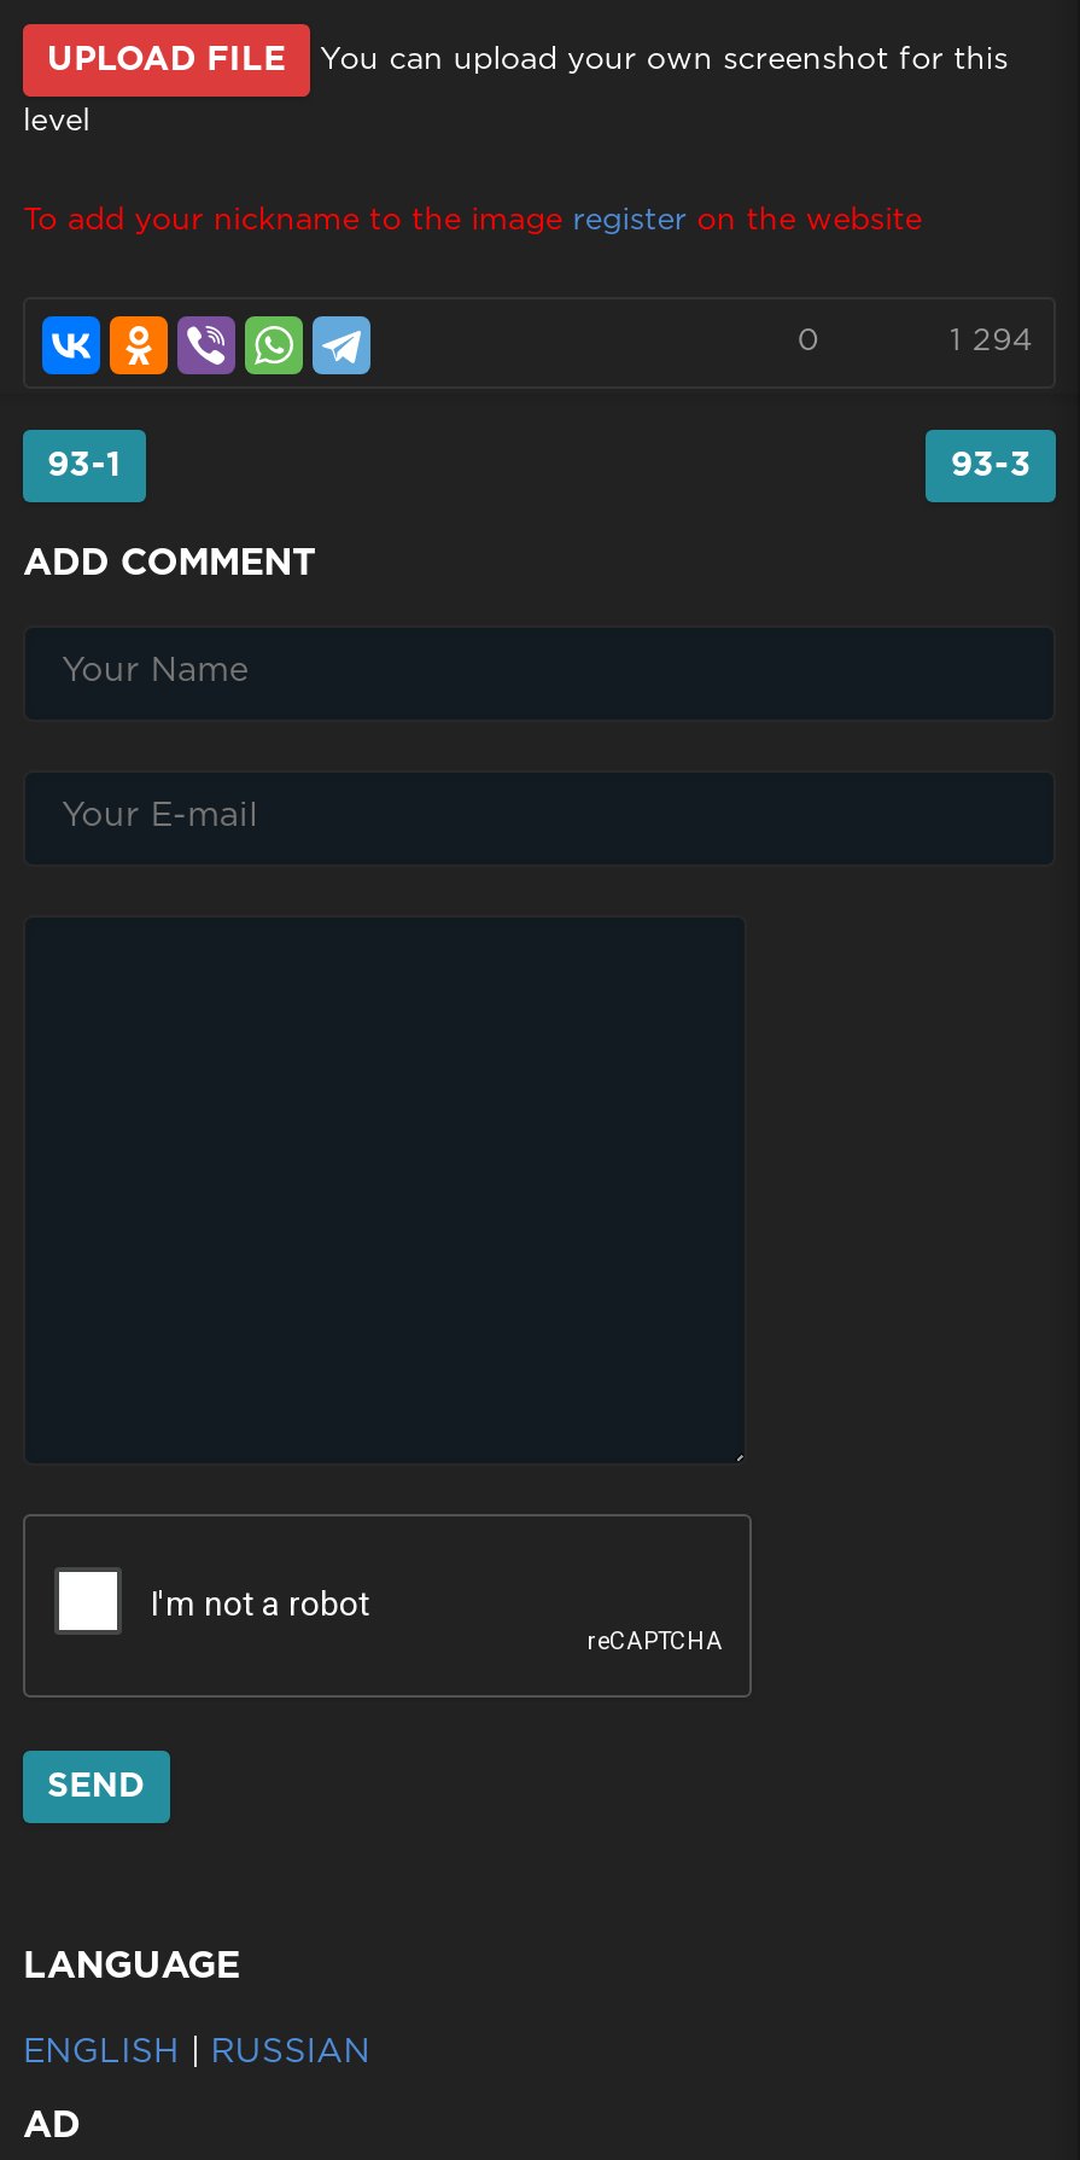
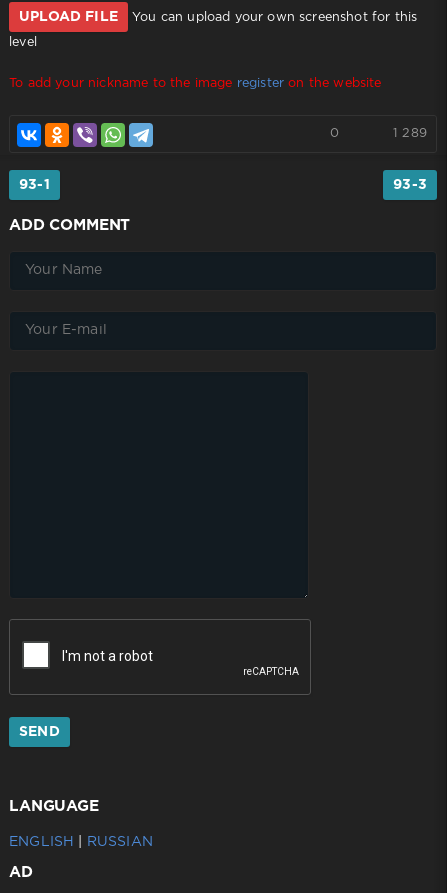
- 1 294
+ 1 289
